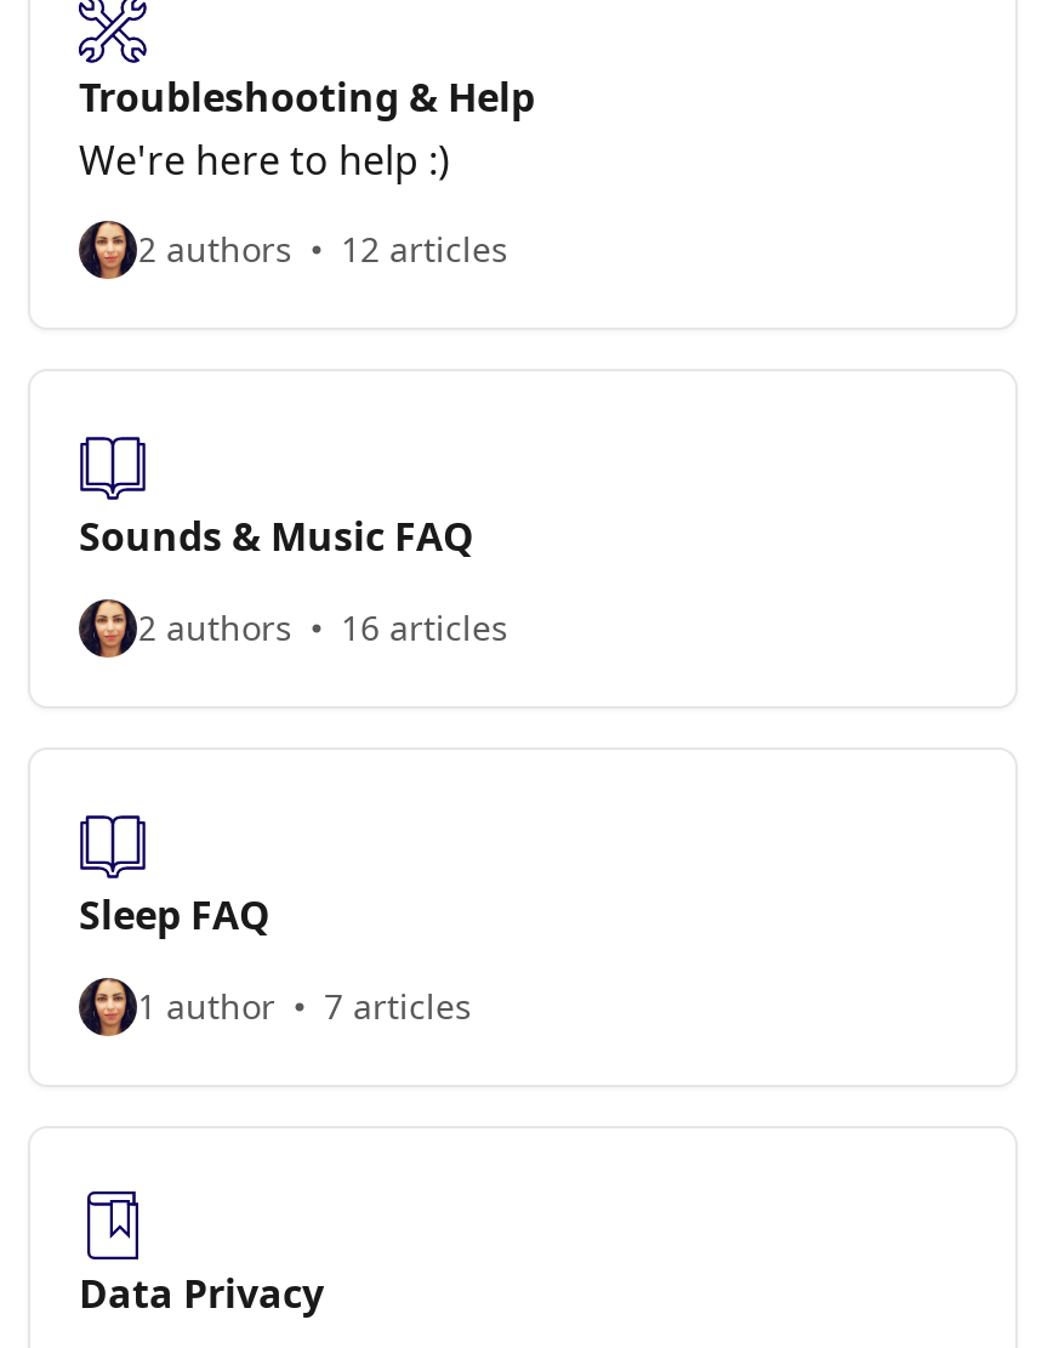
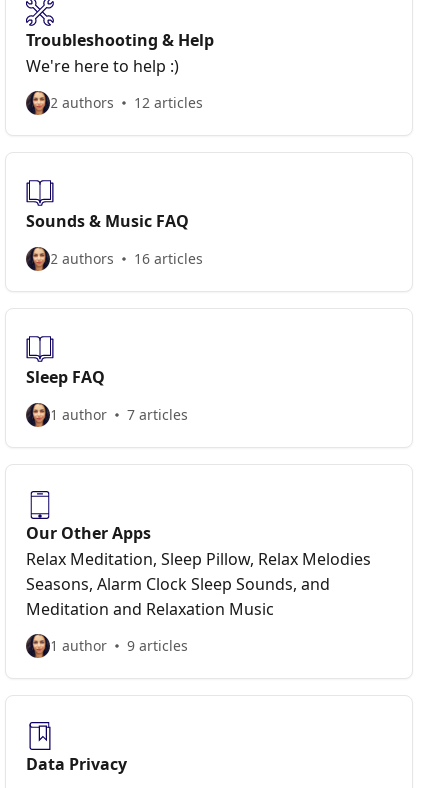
+ Our Other Apps
+ Relax Meditation, Sleep Pillow, Relax Melodies
+ Seasons, Alarm Clock Sleep Sounds, and
+ Meditation and Relaxation Music
+ 1 author
+ 9 articles
